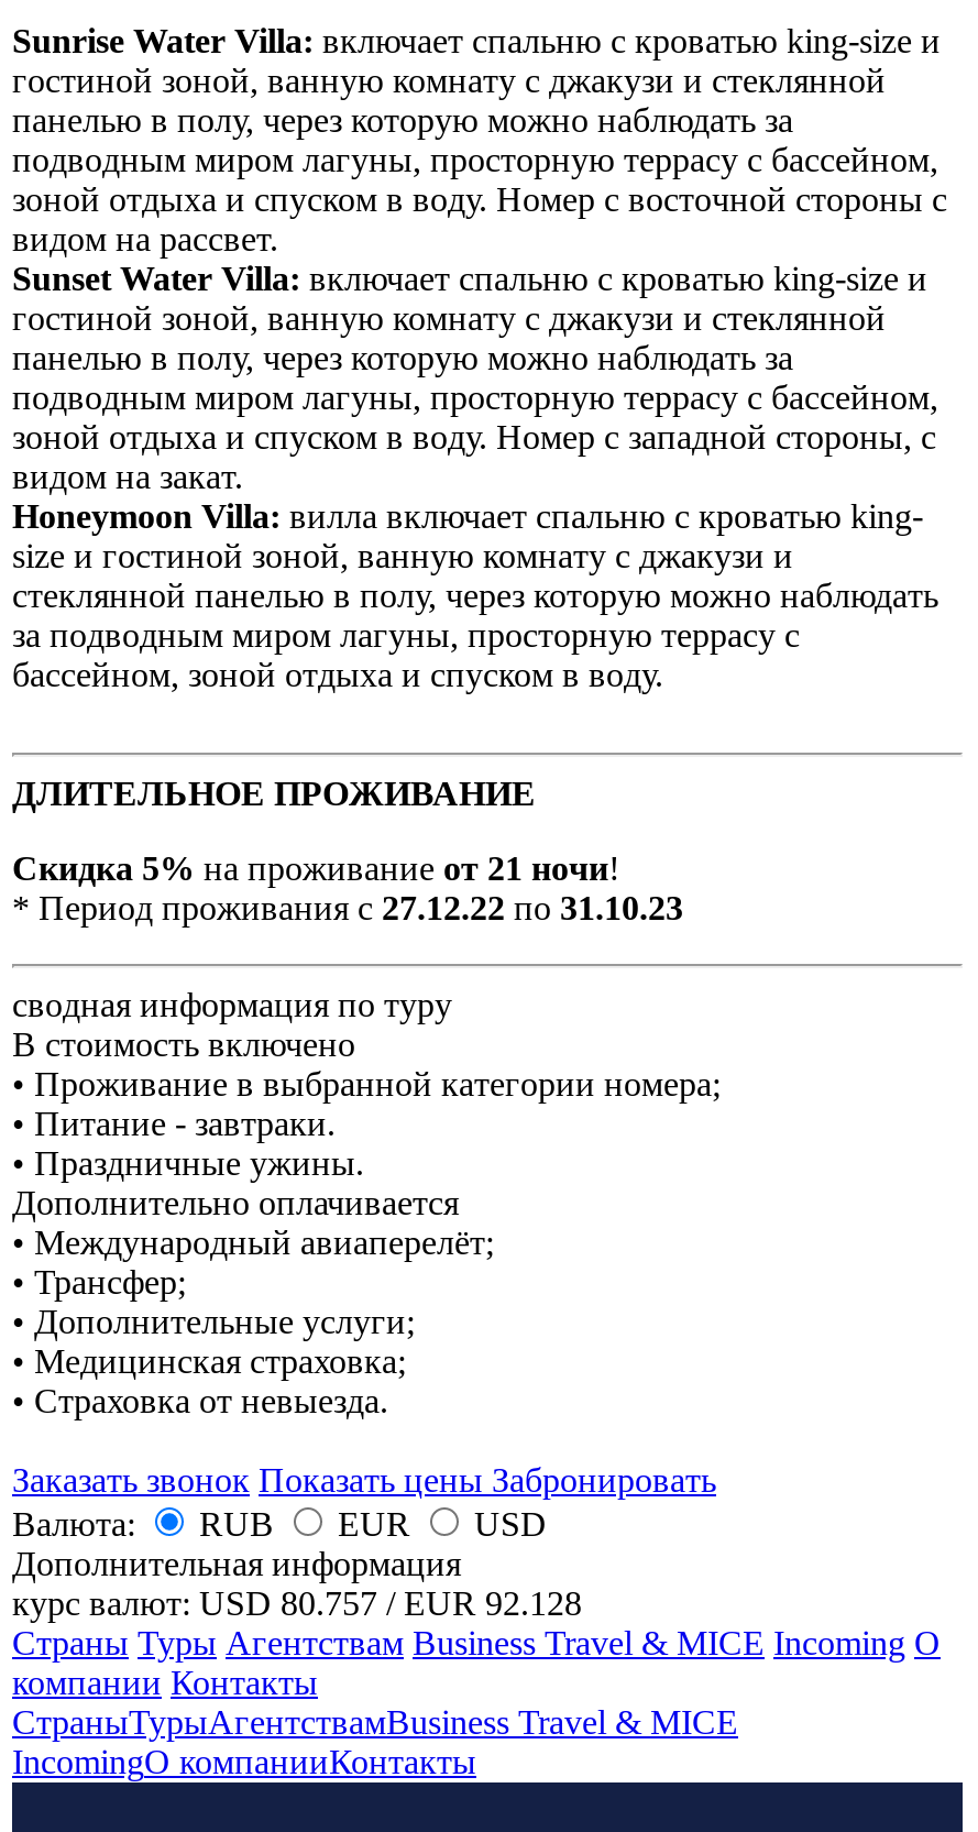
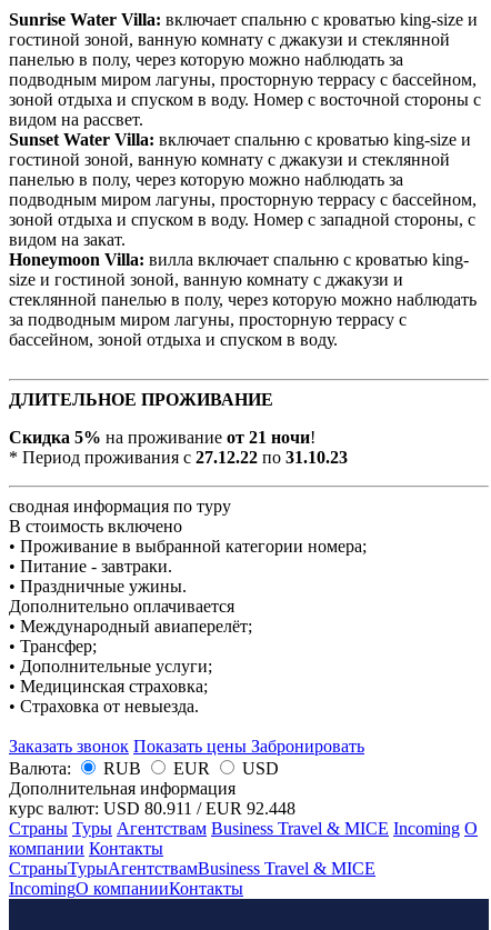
- курс валют: USD 80.757 / EUR 92.128
+ курс валют: USD 80.911 / EUR 92.448
